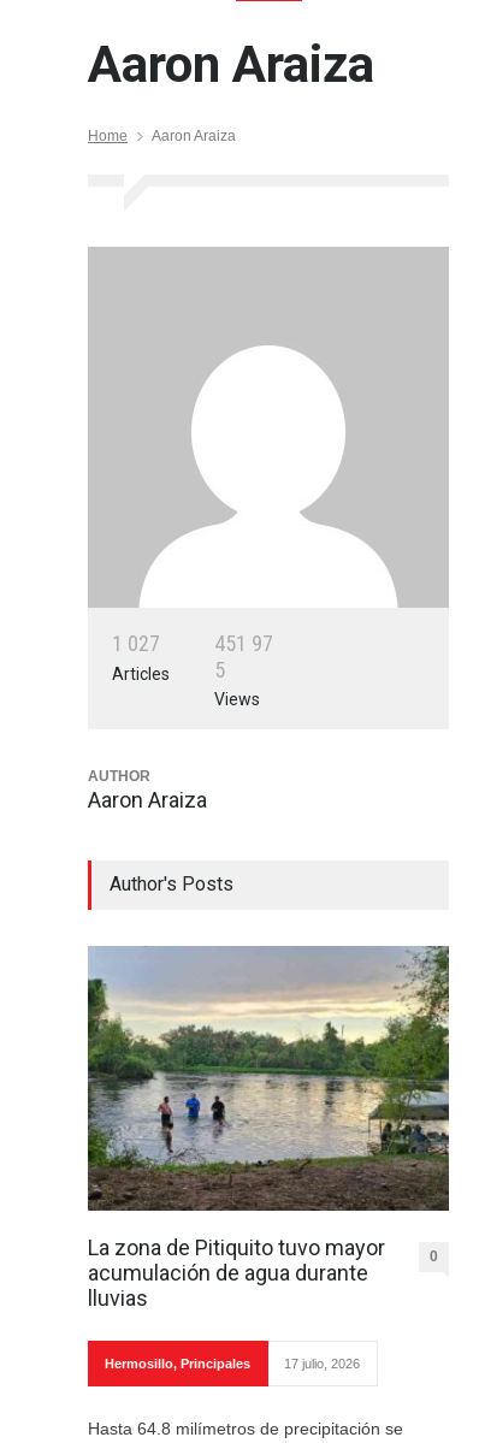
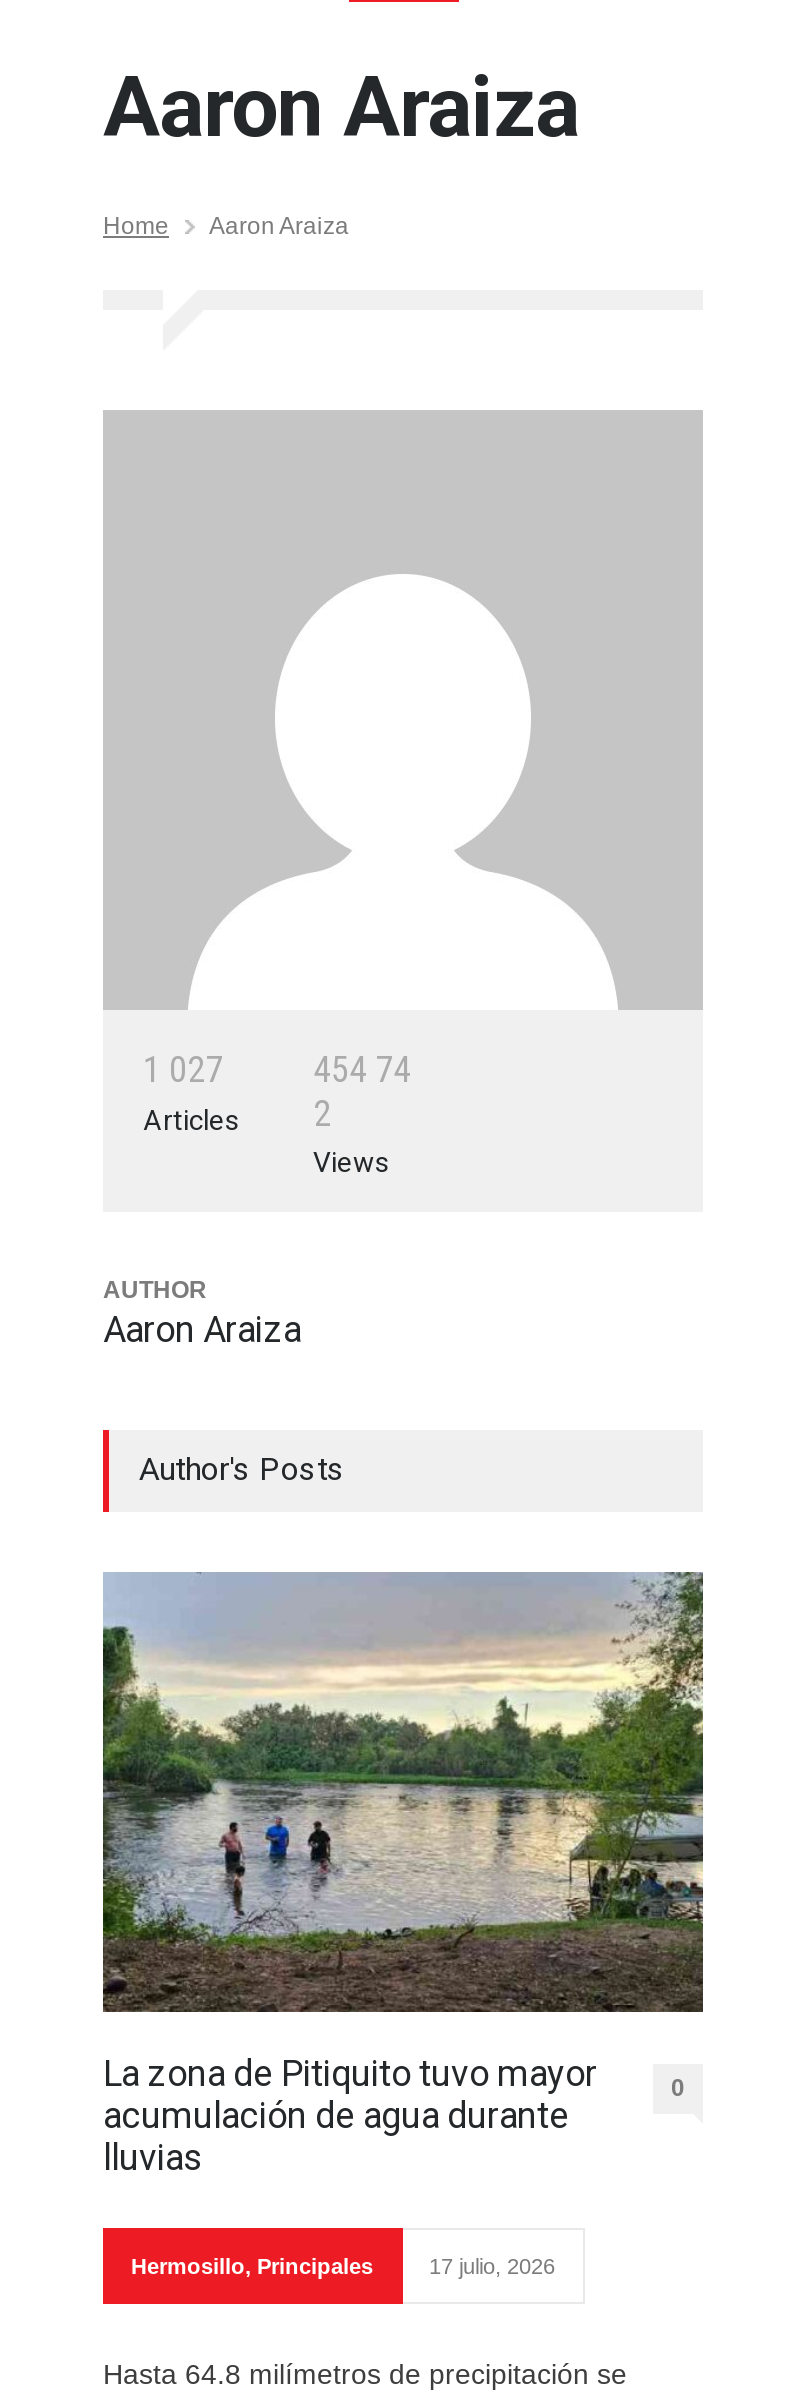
- 451 97
+ 454 74

- 5
+ 2
